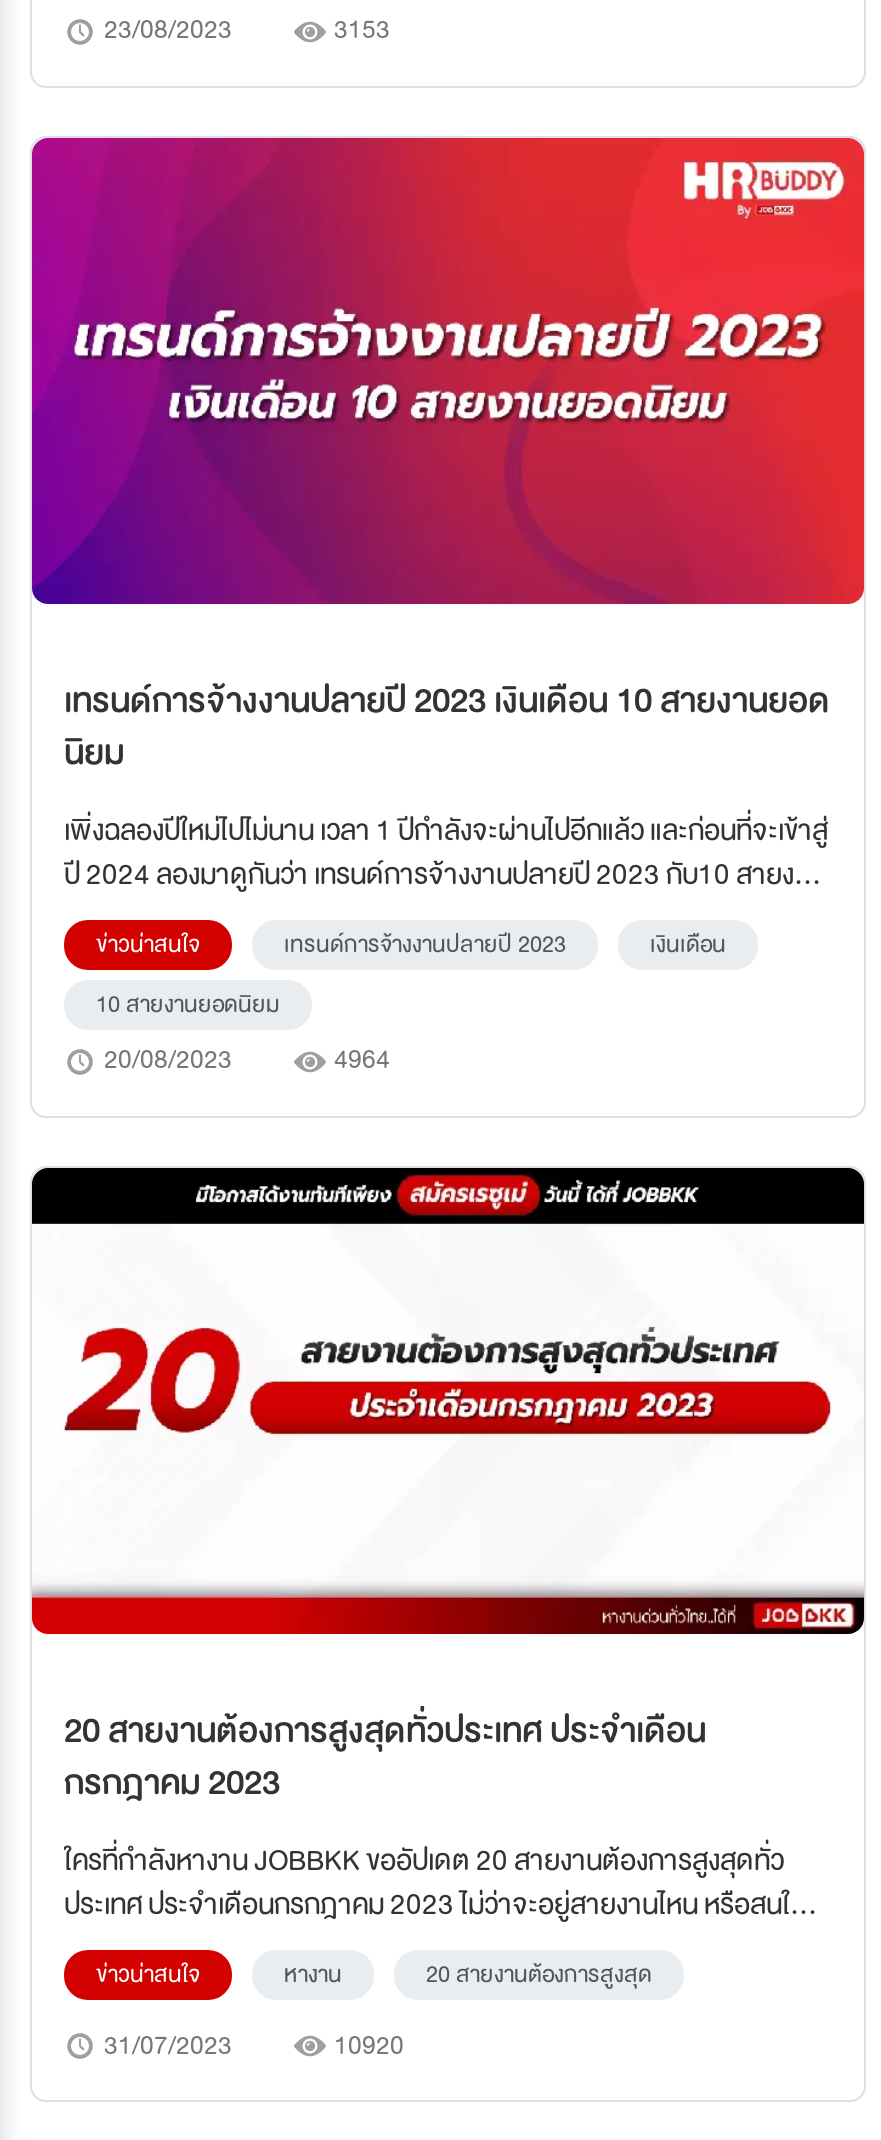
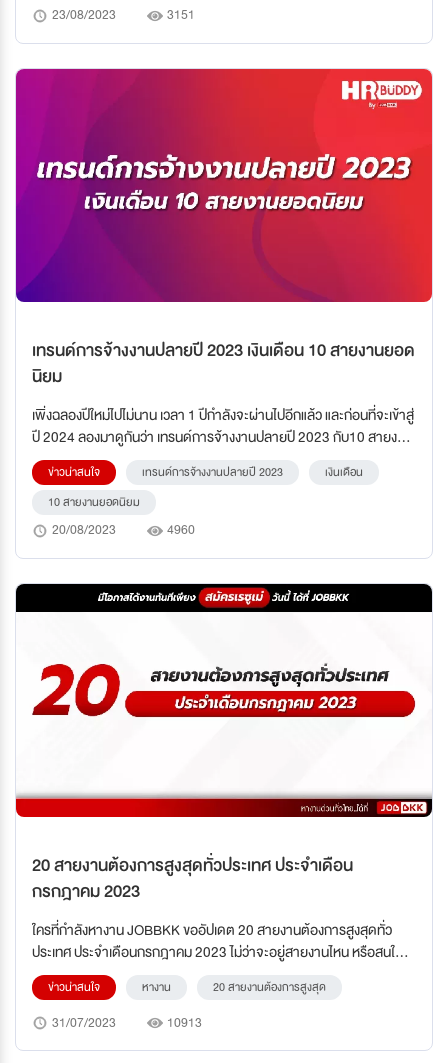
- 3153
+ 3151

- 4964
+ 4960

- 10920
+ 10913
